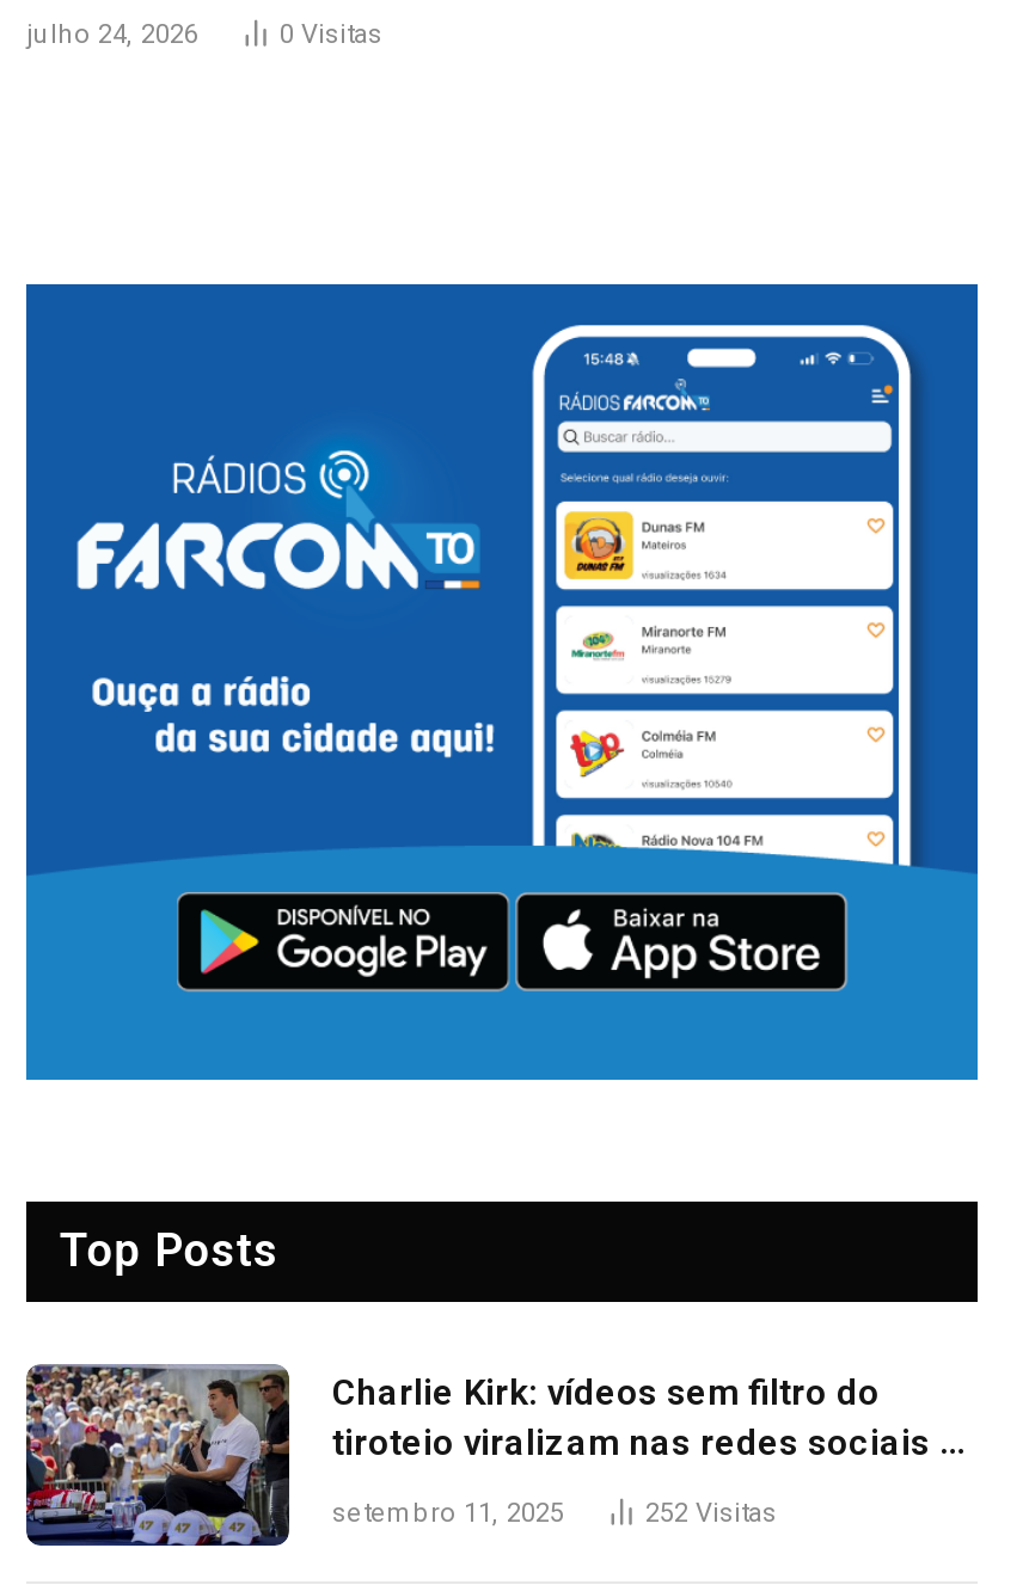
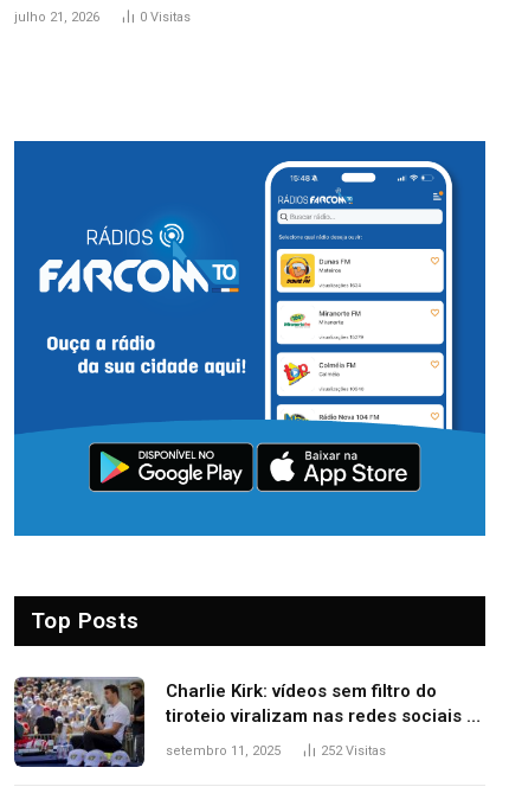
- julho 24, 2026
+ julho 21, 2026
